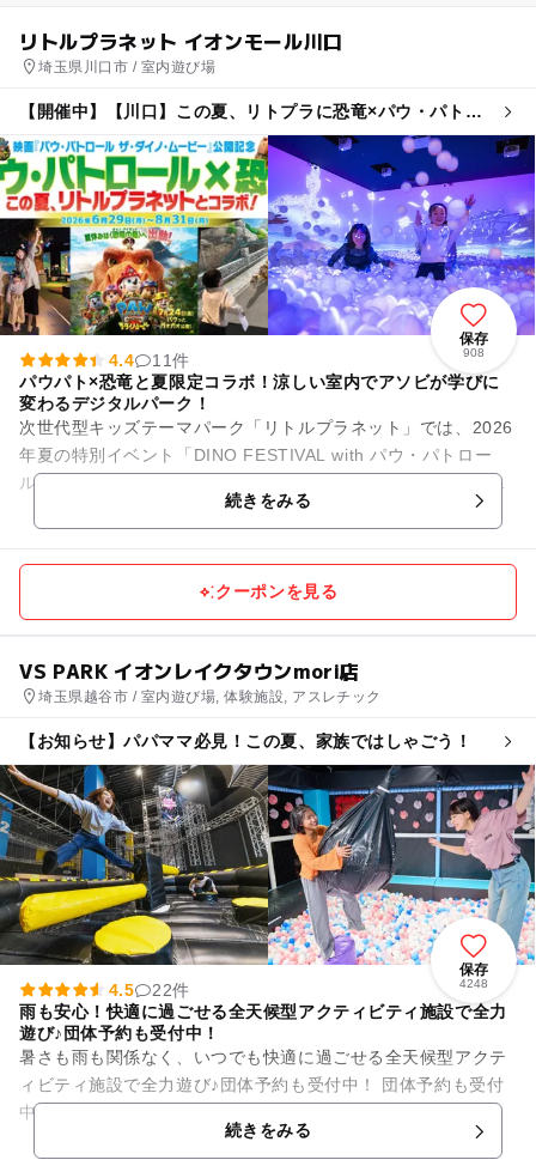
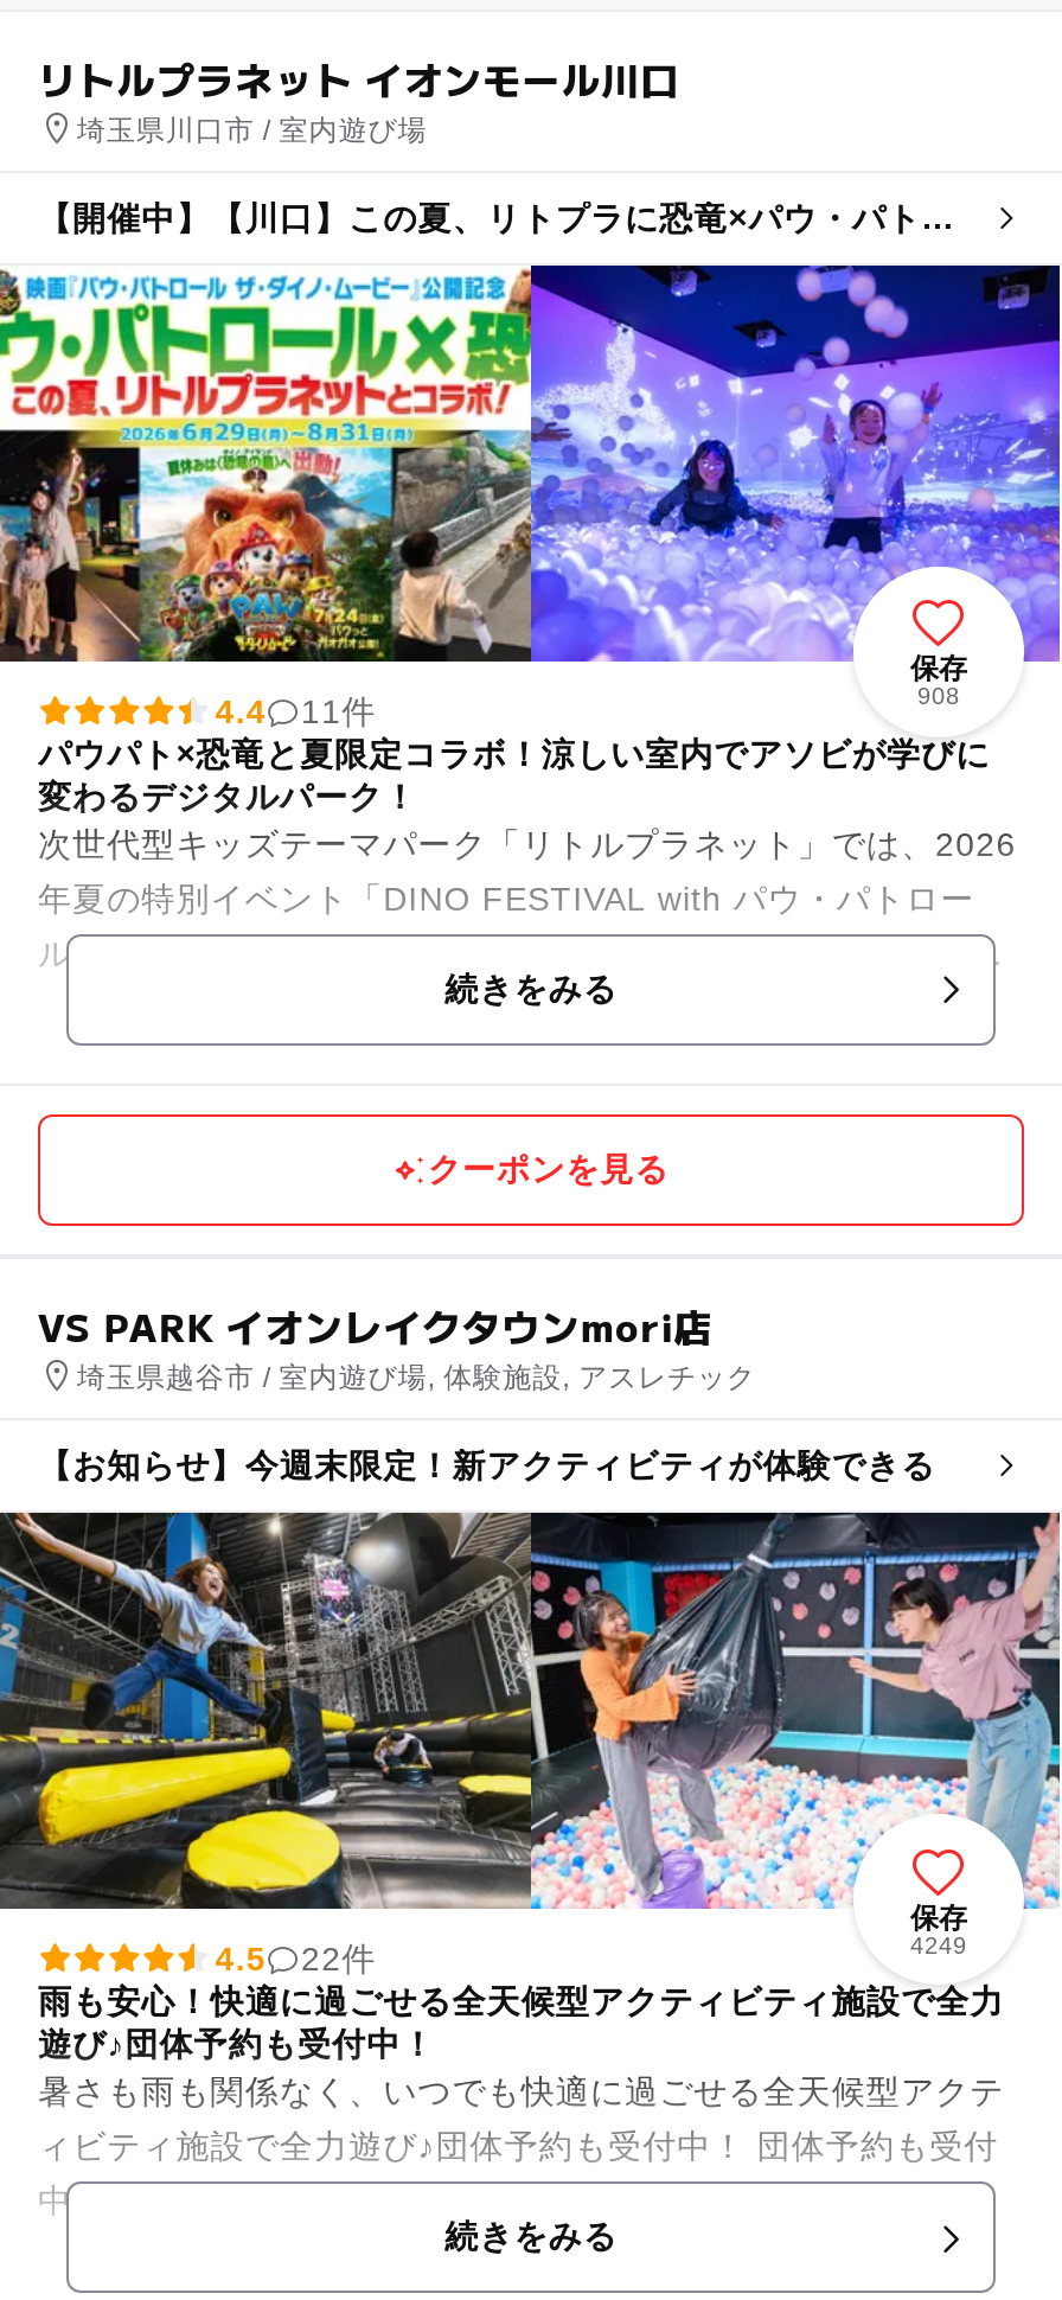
- 【お知らせ】パパママ必見！この夏、家族ではしゃごう！
+ 【お知らせ】今週末限定！新アクティビティが体験できる

- 4248
+ 4249
